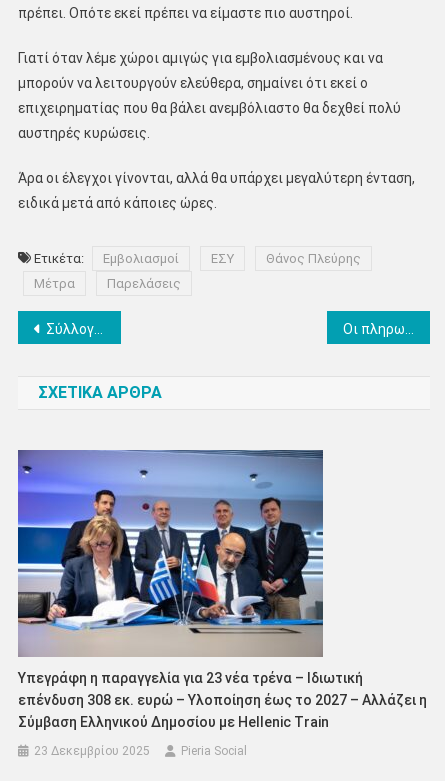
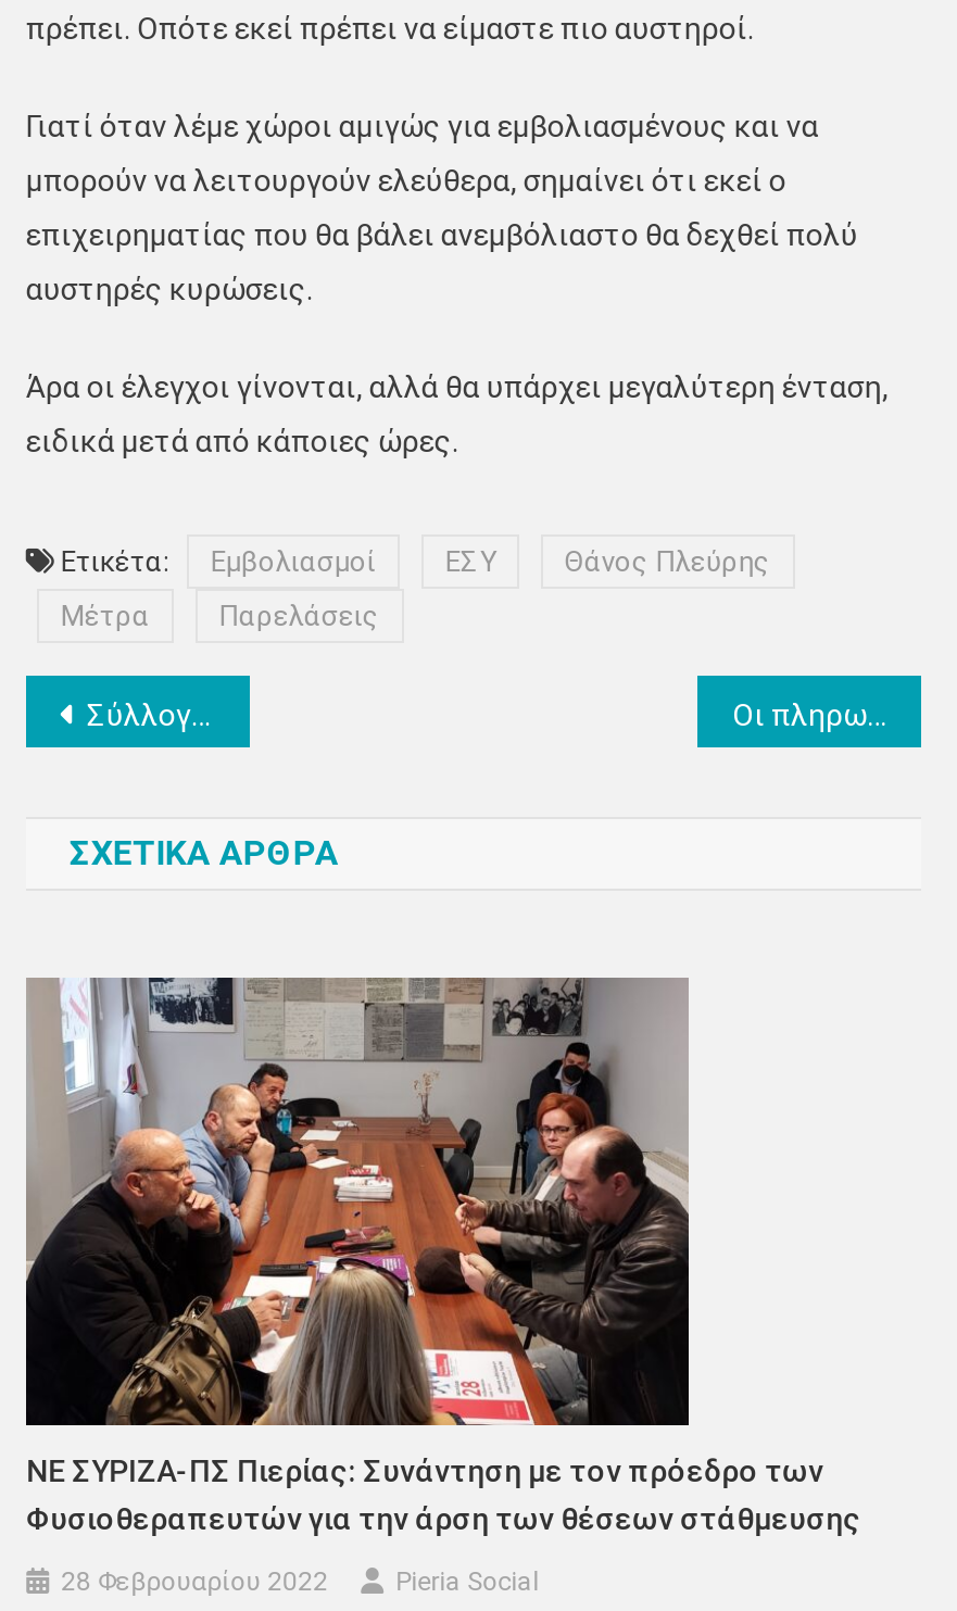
- [image]
- Υπεγράφη η παραγγελία για 23 νέα τρένα – Ιδιωτική
- επένδυση 308 εκ. ευρώ – Υλοποίηση έως το 2027 – Αλλάζει η
- Σύμβαση Ελληνικού Δημοσίου με Hellenic Train
+ [image]
+ ΝΕ ΣΥΡΙΖΑ-ΠΣ Πιερίας: Συνάντηση με τον πρόεδρο των
+ Φυσιοθεραπευτών για την άρση των θέσεων στάθμευσης

- 23 Δεκεμβρίου 2025
+ 28 Φεβρουαρίου 2022
